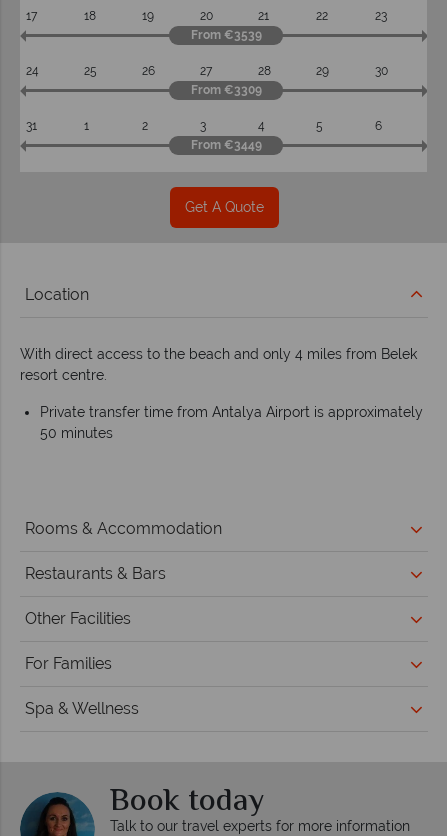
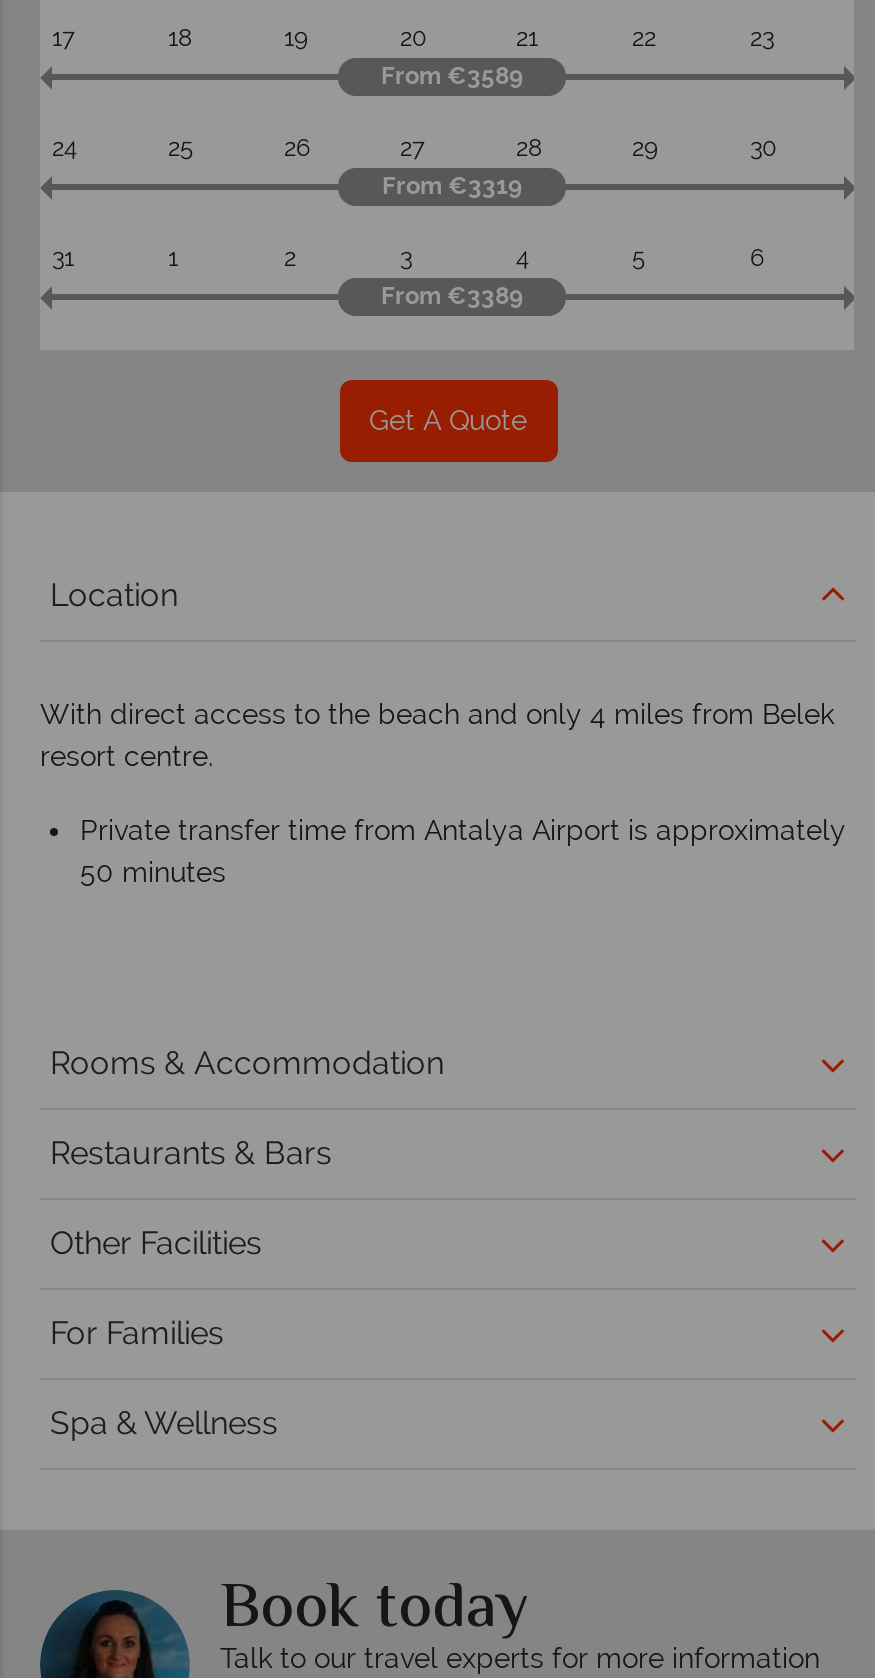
- From €3539
+ From €3589

- From €3309
+ From €3319

- From €3449
+ From €3389
